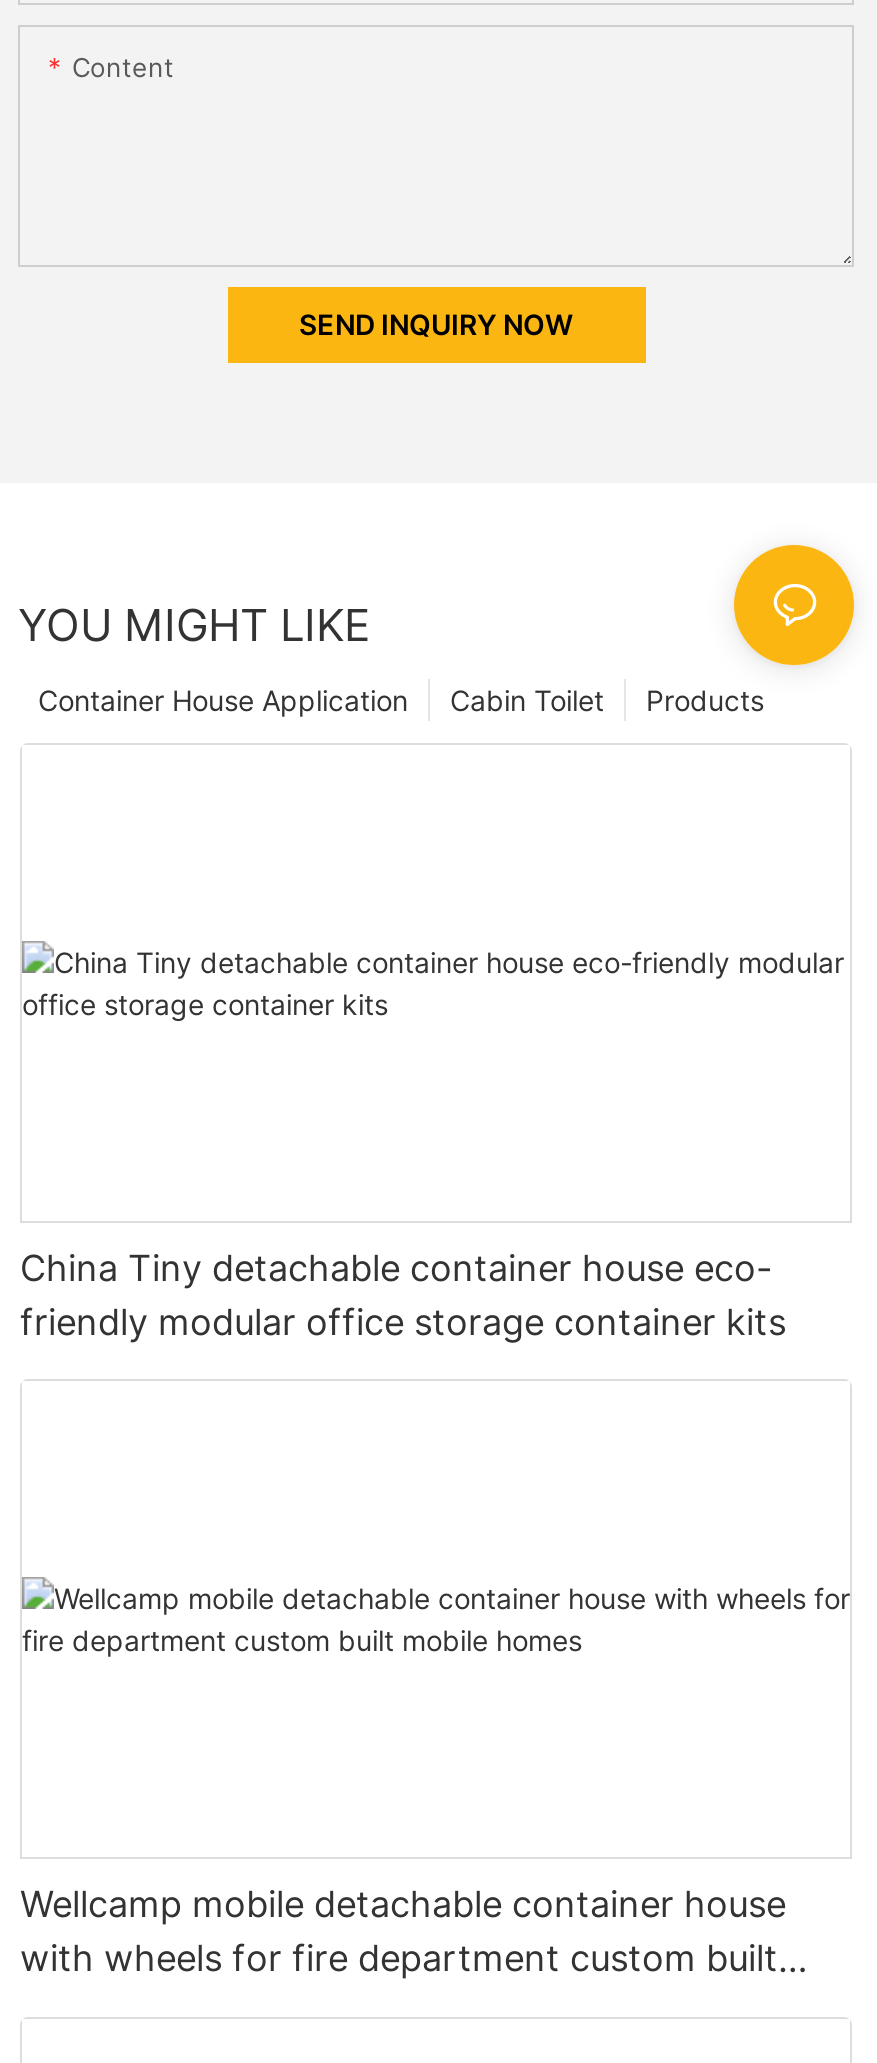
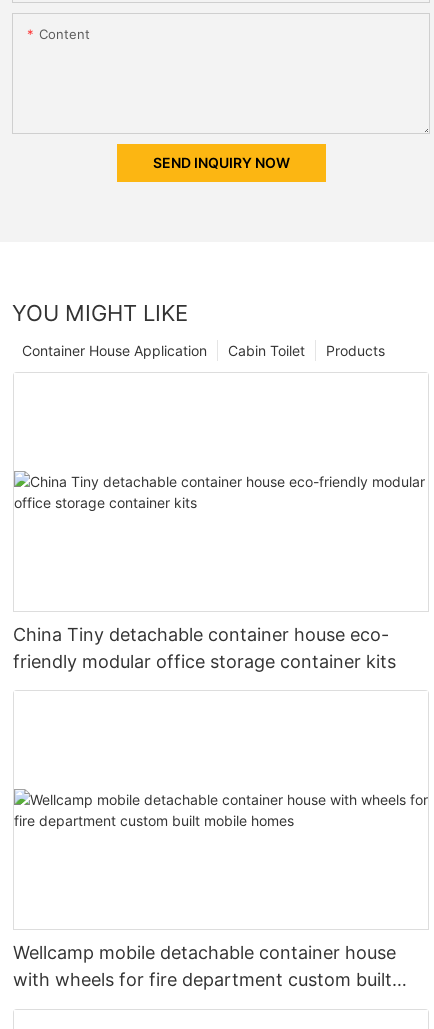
- [image]
